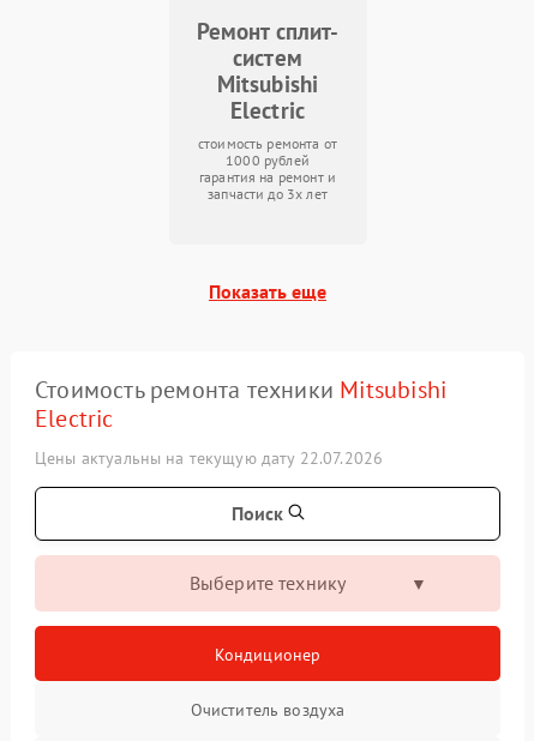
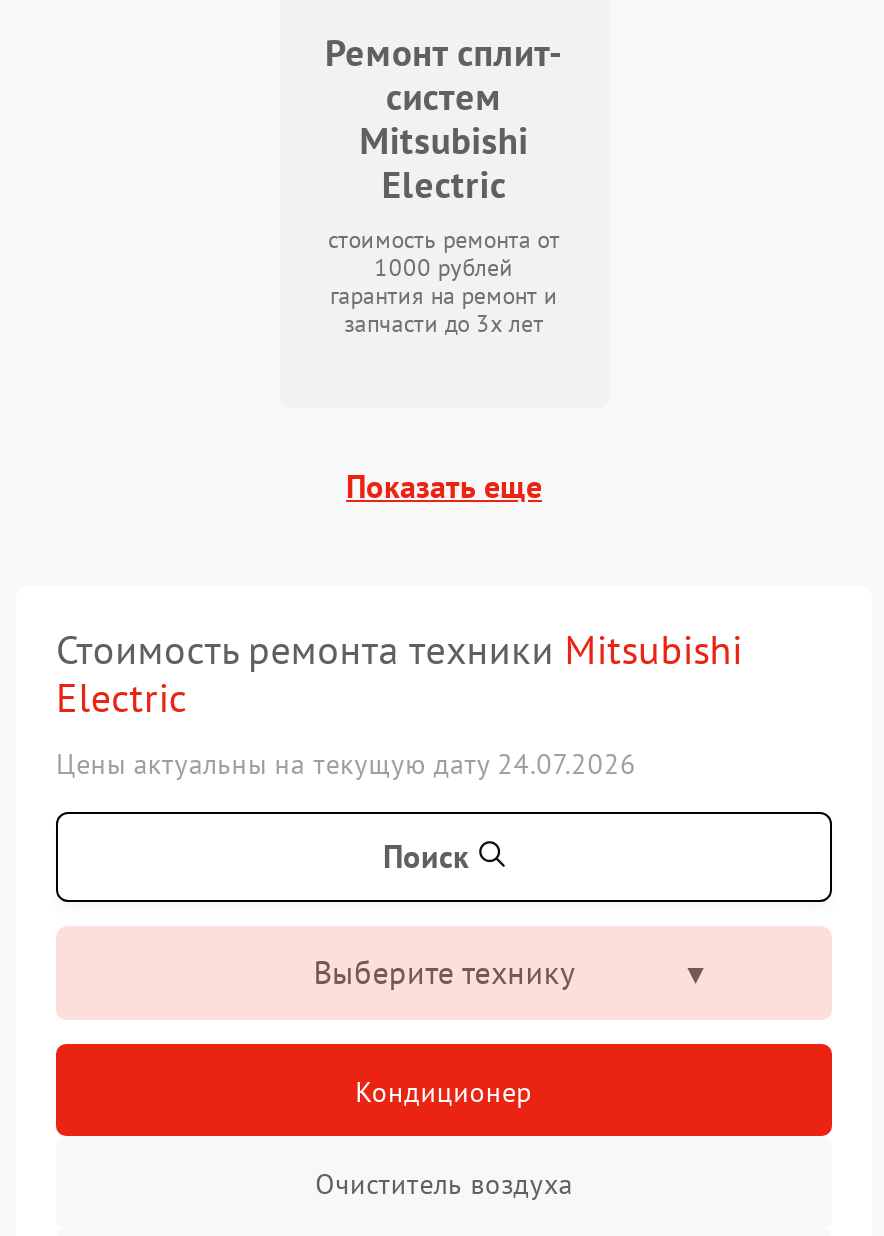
- Цены актуальны на текущую дату 22.07.2026
+ Цены актуальны на текущую дату 24.07.2026
